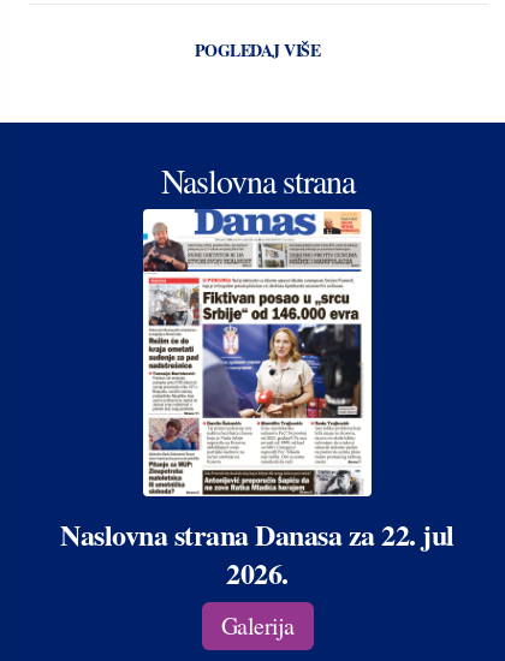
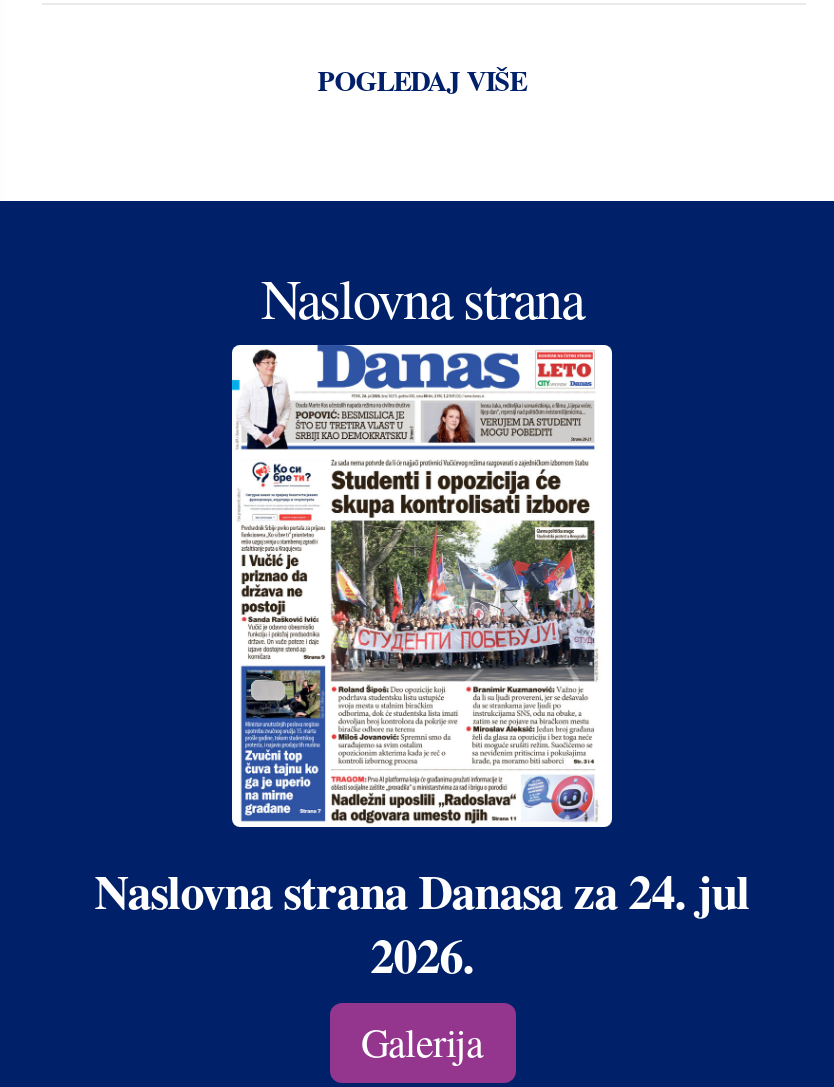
- [image]
- Naslovna strana Danasa za 22. jul
+ [image]
+ Naslovna strana Danasa za 24. jul
